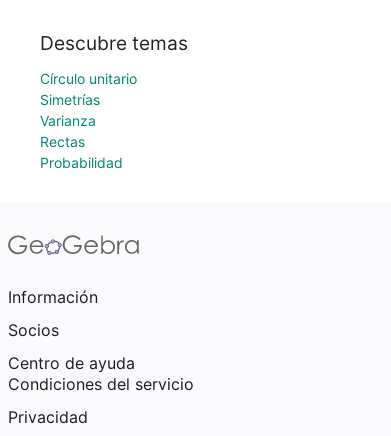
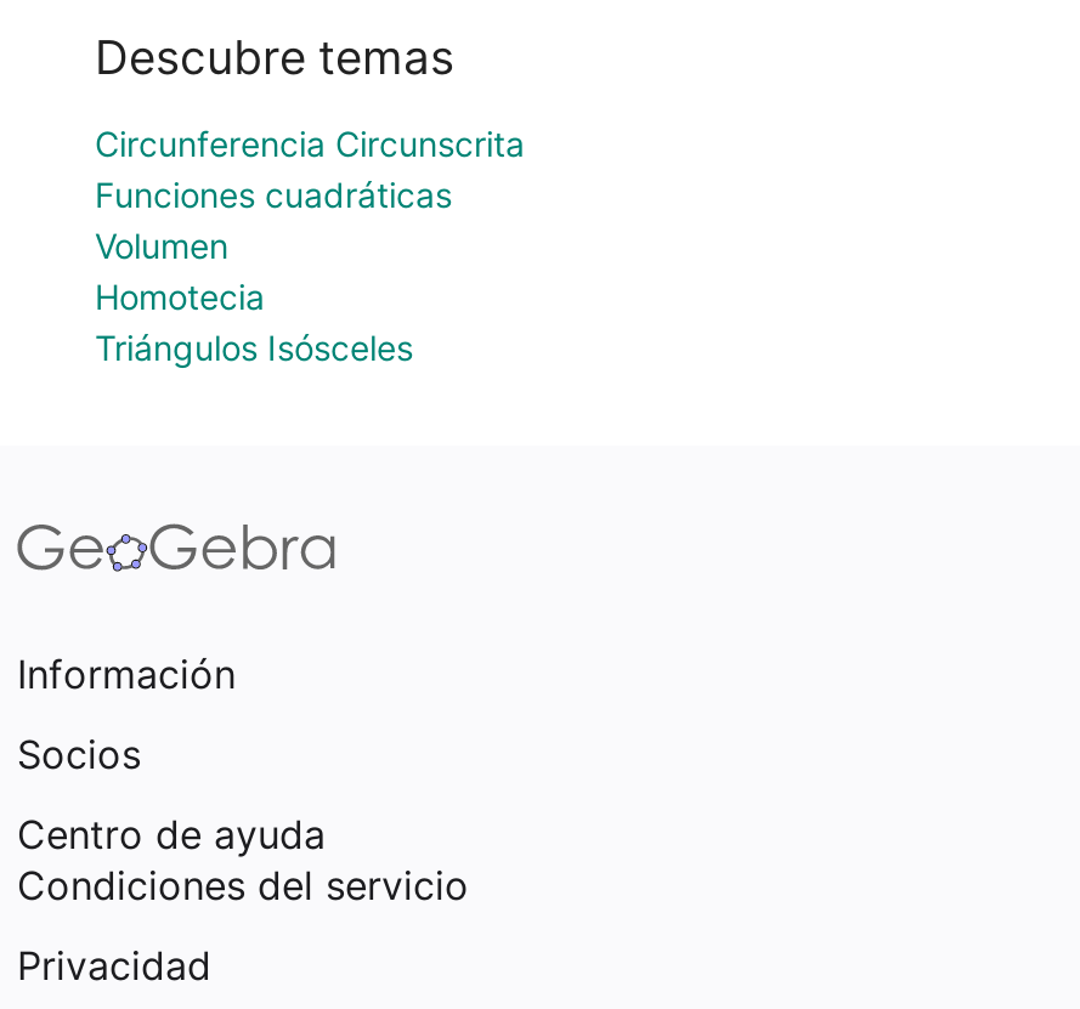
- Círculo unitario
- Simetrías
- Varianza
- Rectas
- Probabilidad
+ Circunferencia Circunscrita
+ Funciones cuadráticas
+ Volumen
+ Homotecia
+ Triángulos Isósceles
